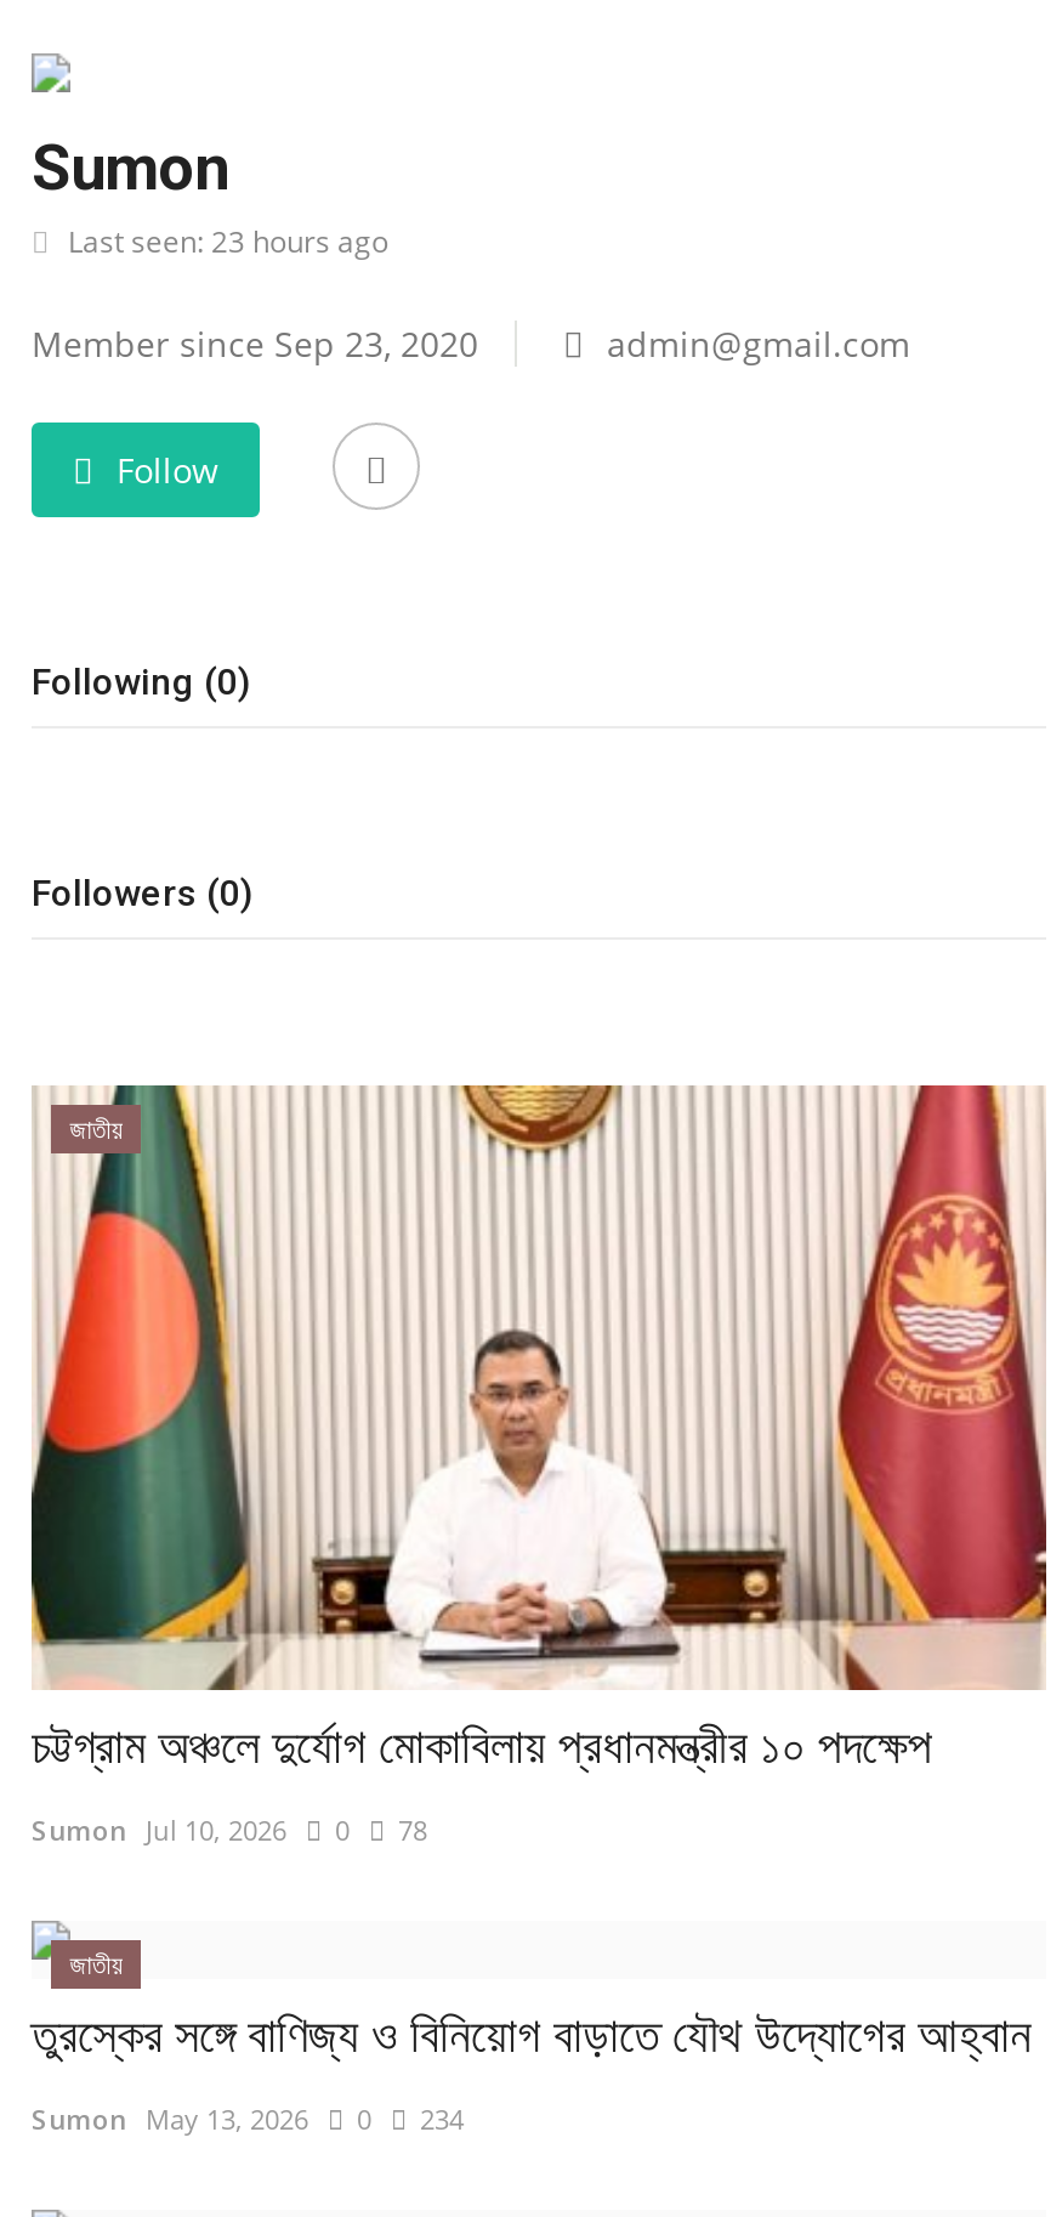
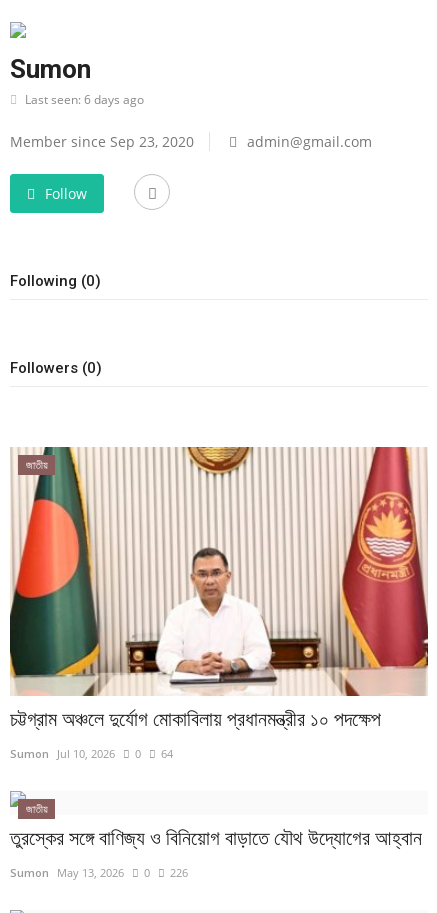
- Last seen: 23 hours ago
+ Last seen: 6 days ago

- Sumon Jul 10, 2026 0 78
+ Sumon Jul 10, 2026 0 64

- Sumon May 13, 2026 0 234
+ Sumon May 13, 2026 0 226
